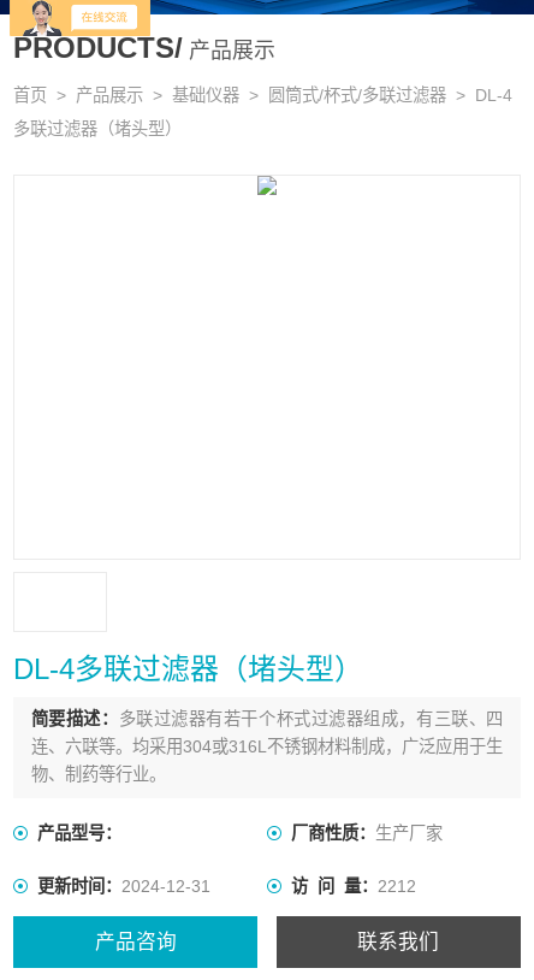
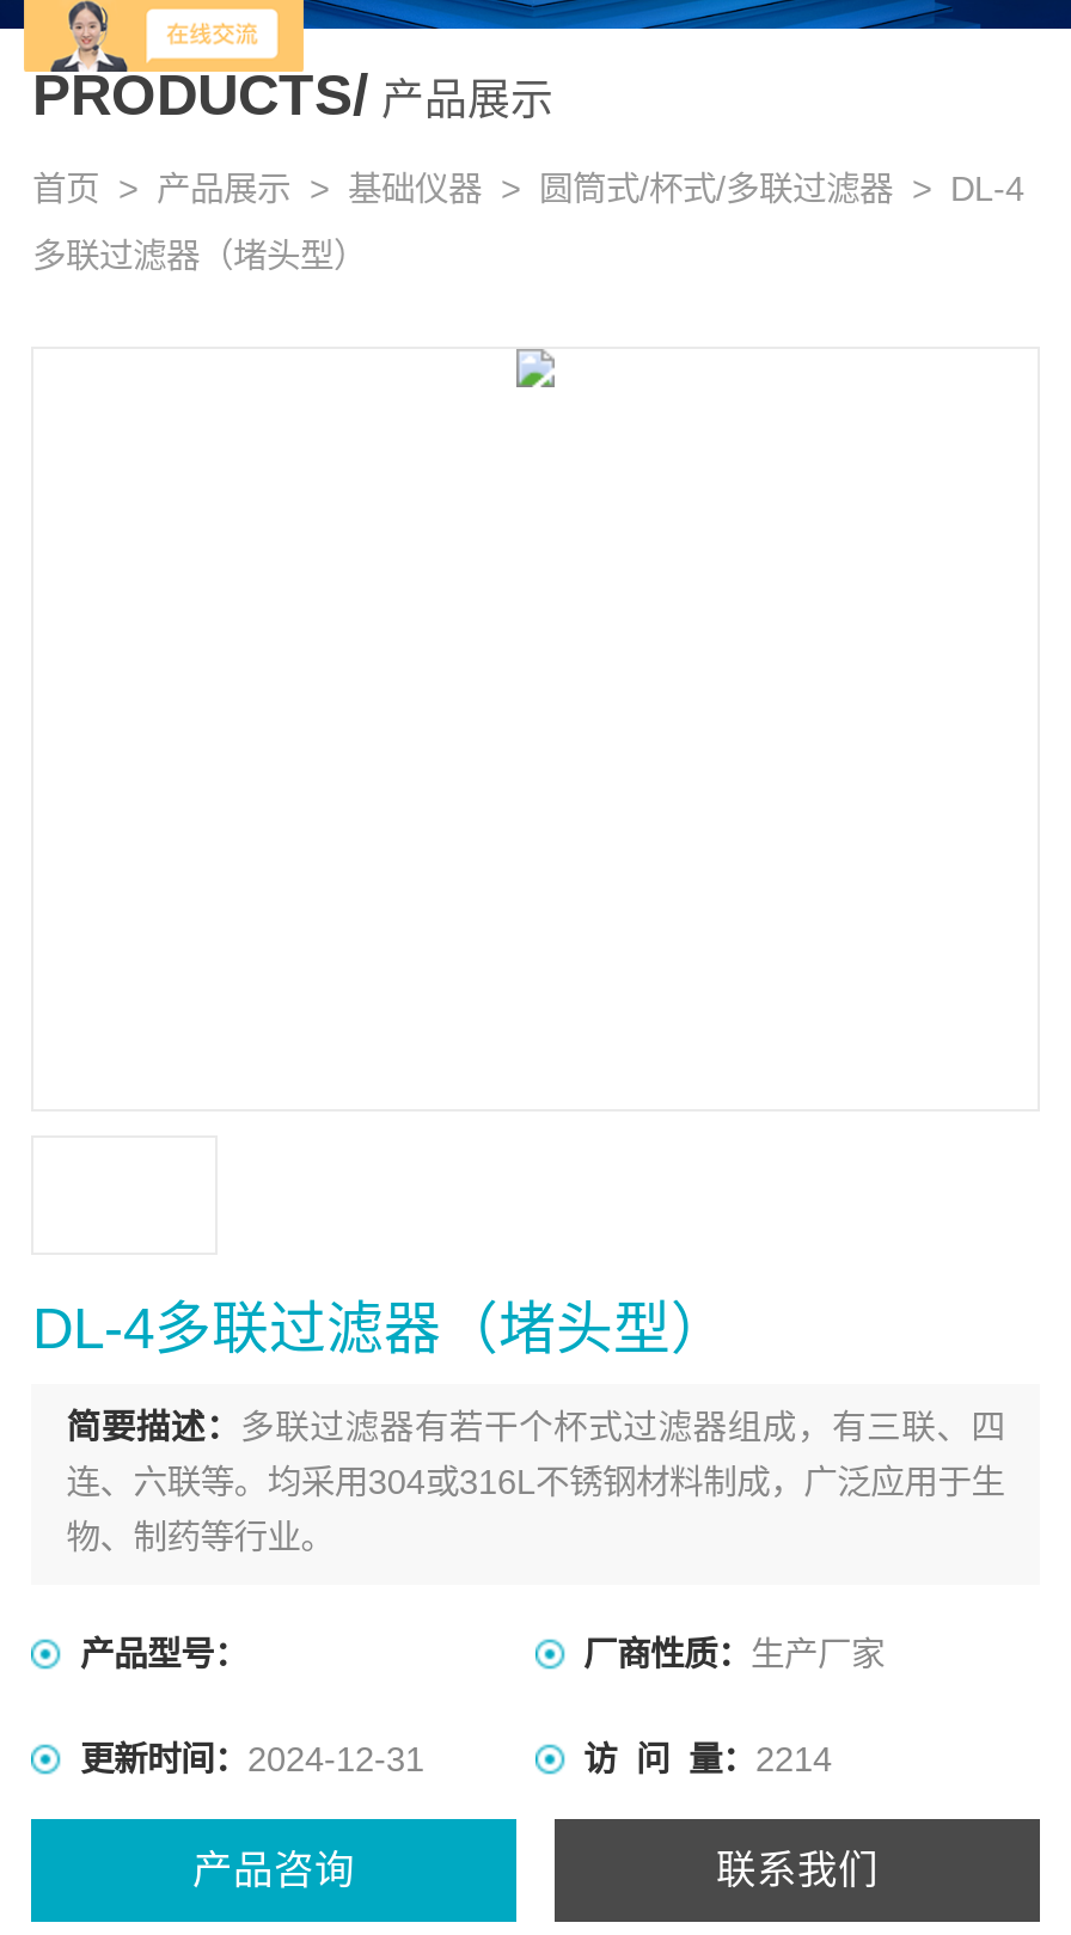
- 访 问 量：2212
+ 访 问 量：2214
